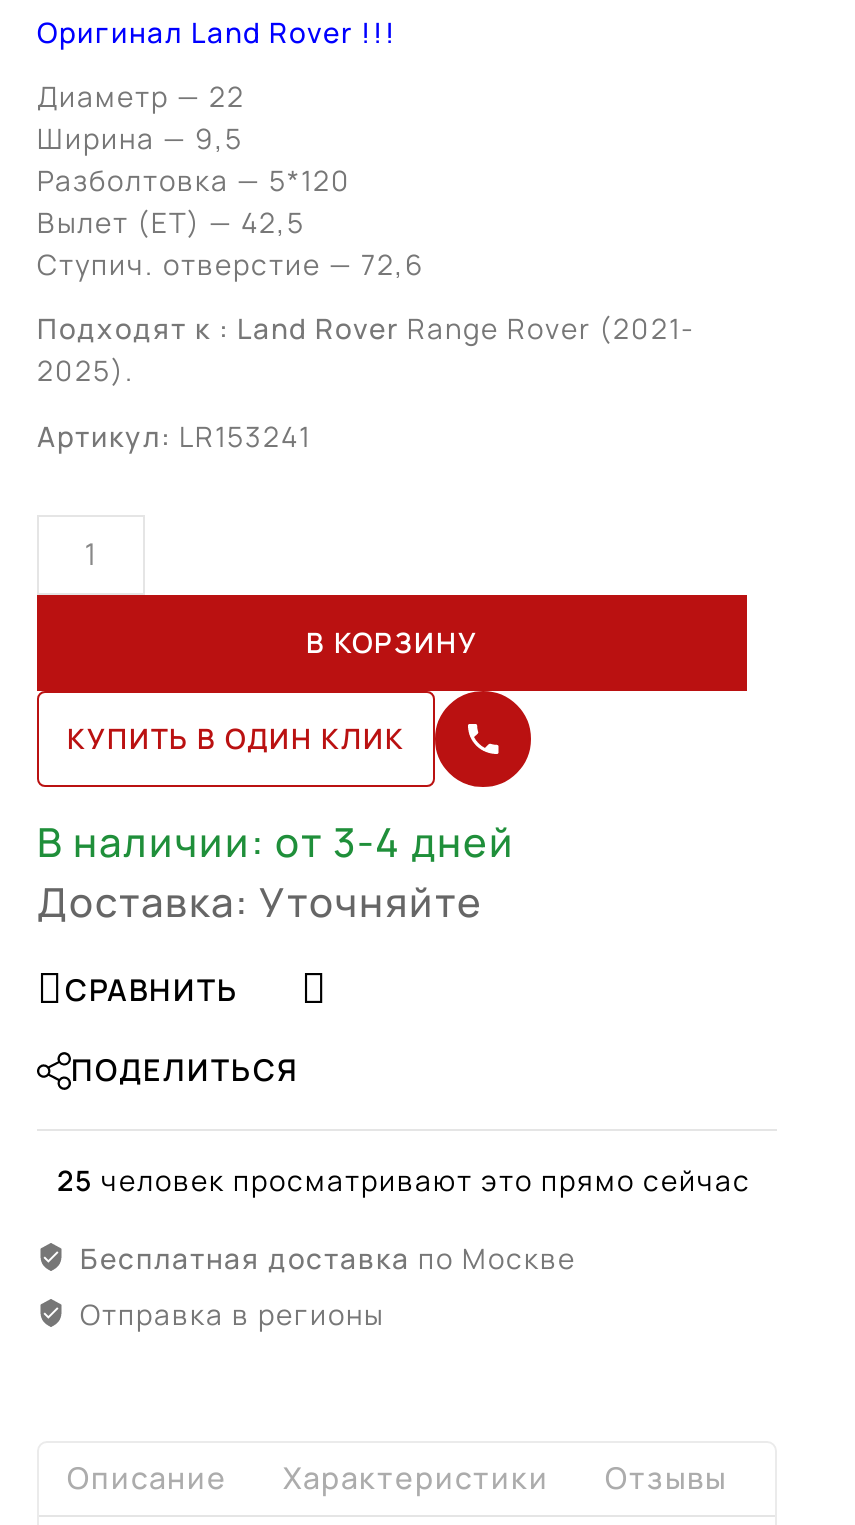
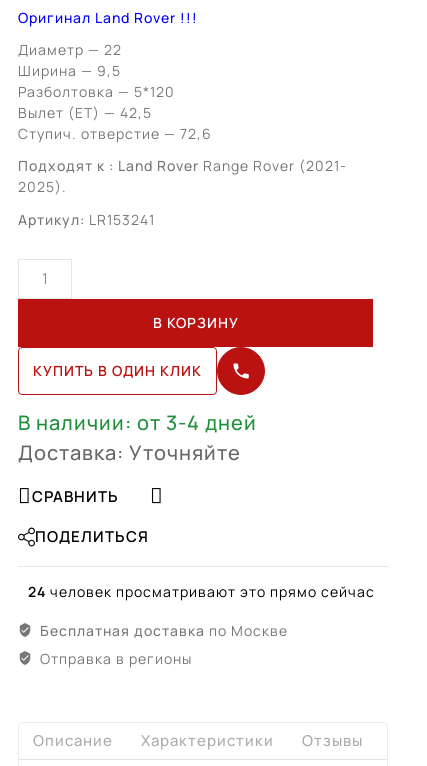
- 25 человек просматривают это прямо сейчас
+ 24 человек просматривают это прямо сейчас
